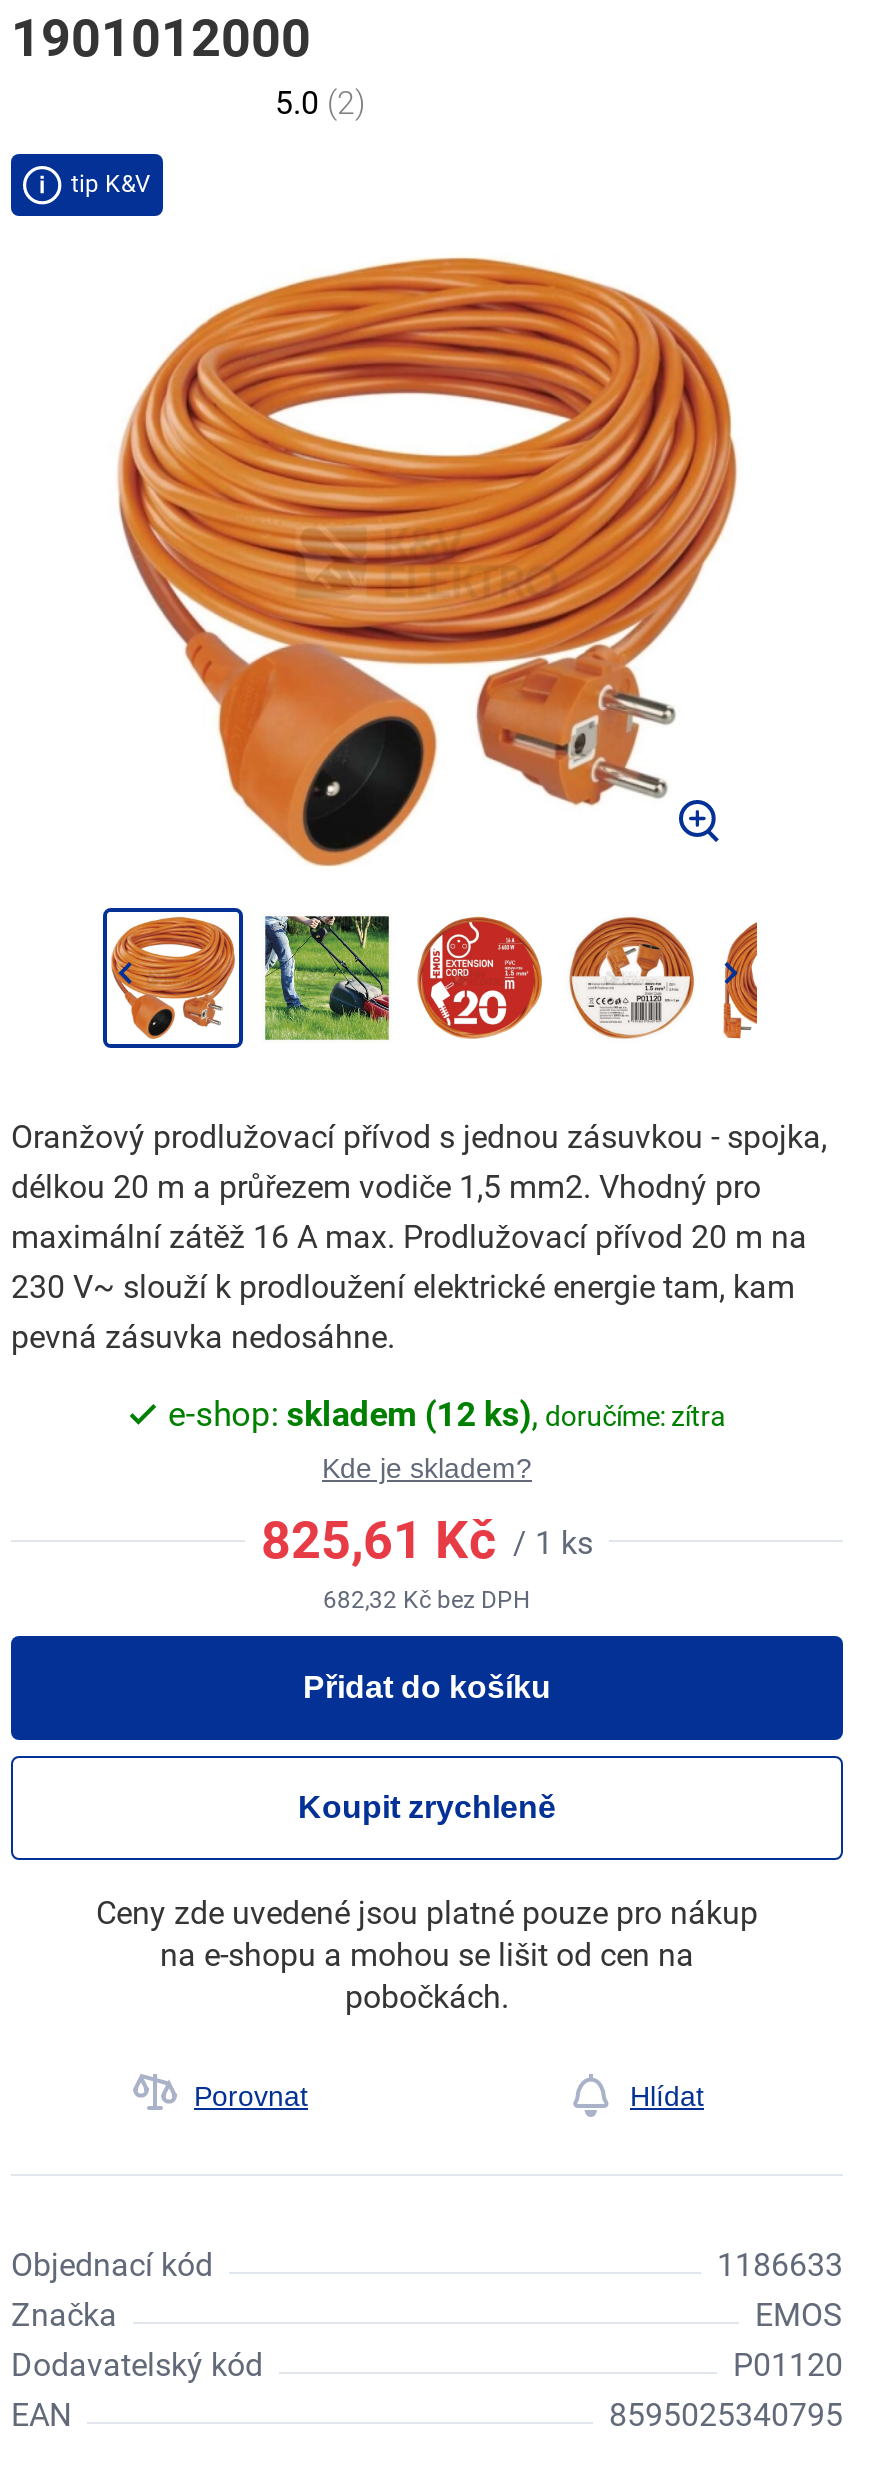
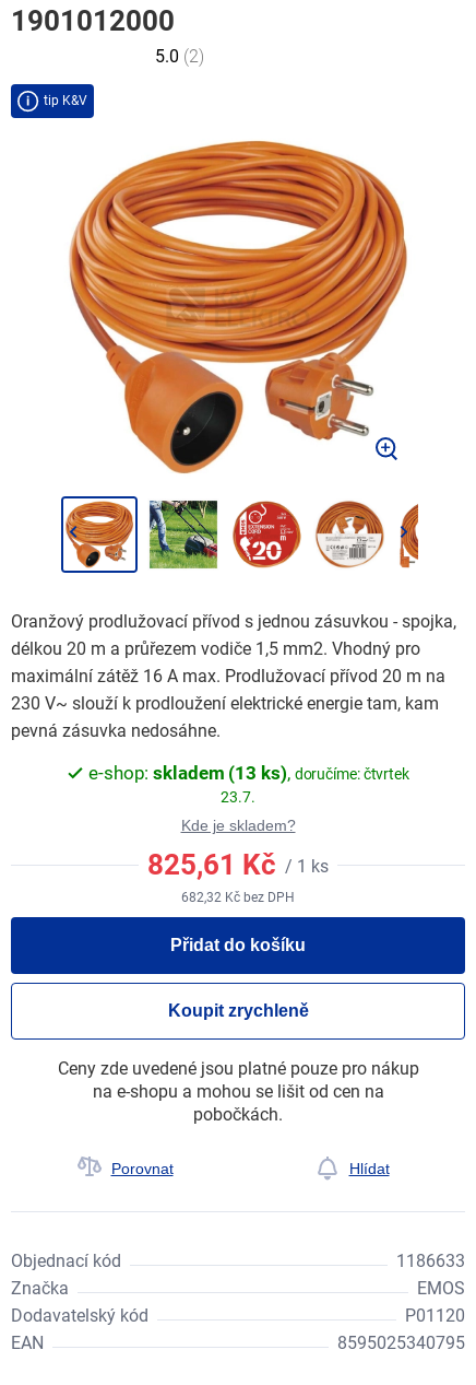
- e-shop: skladem (12 ks), doručíme: zítra
+ e-shop: skladem (13 ks), doručíme: čtvrtek
+ 23.7.
